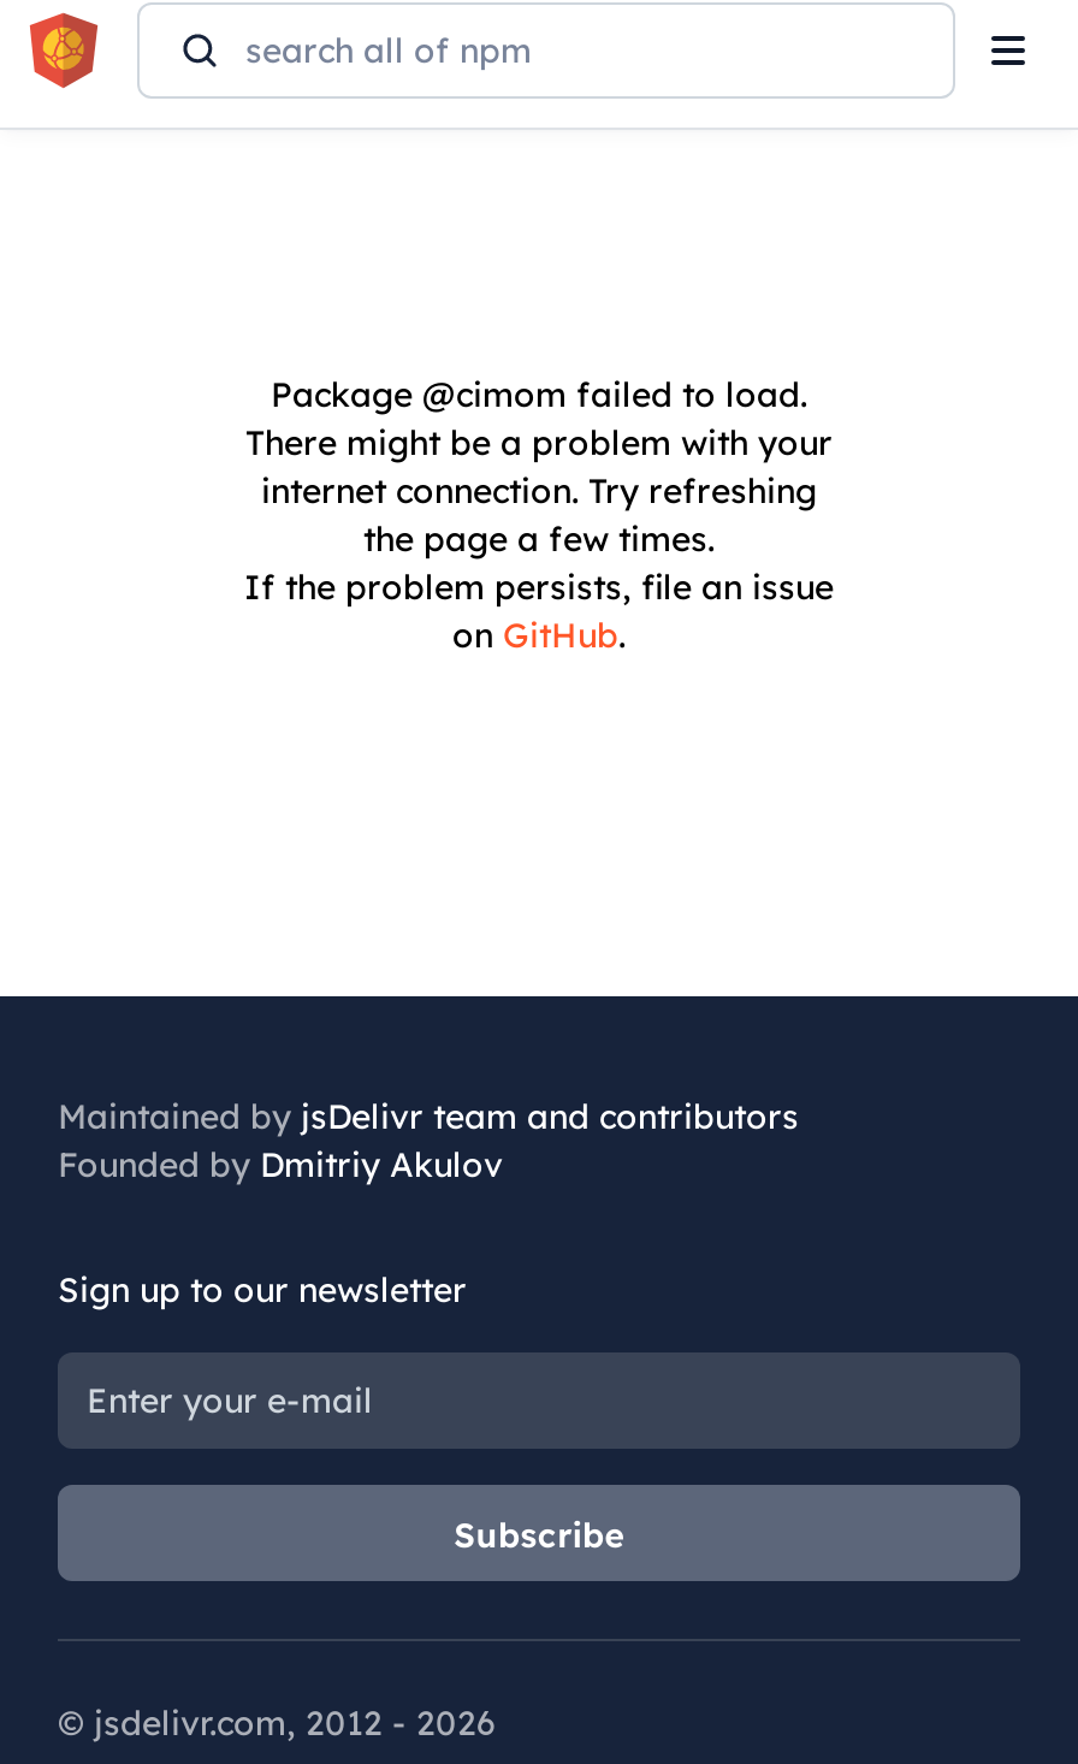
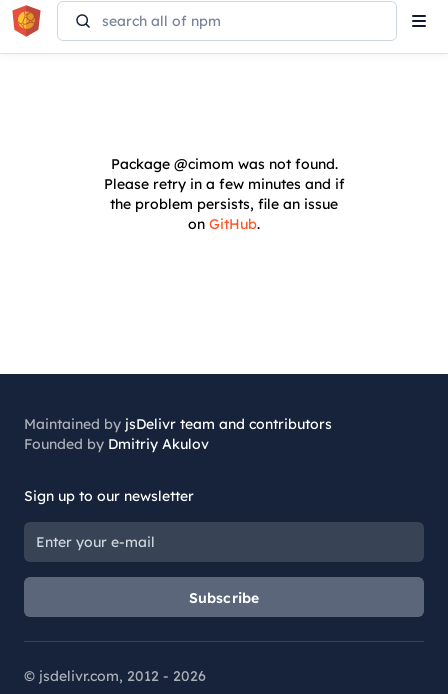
- Package @cimom failed to load.
- There might be a problem with your
- internet connection. Try refreshing
- the page a few times.
- If the problem persists, file an issue
+ Package @cimom was not found.
+ Please retry in a few minutes and if
+ the problem persists, file an issue
